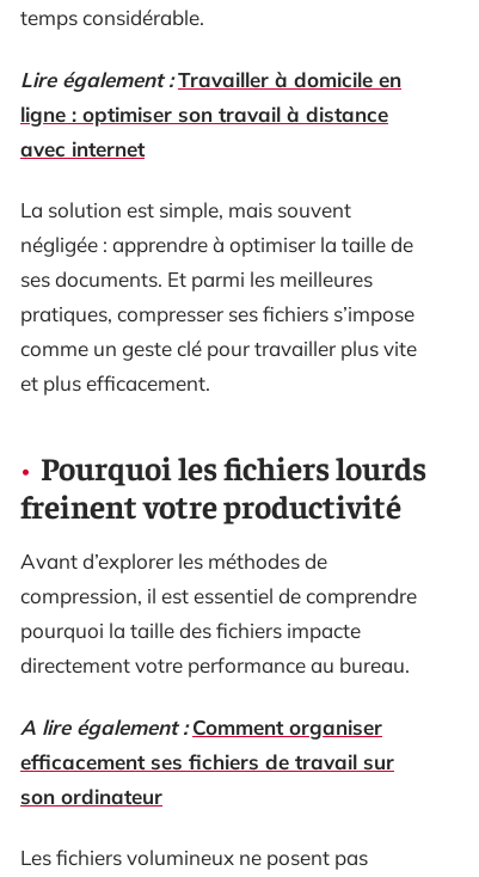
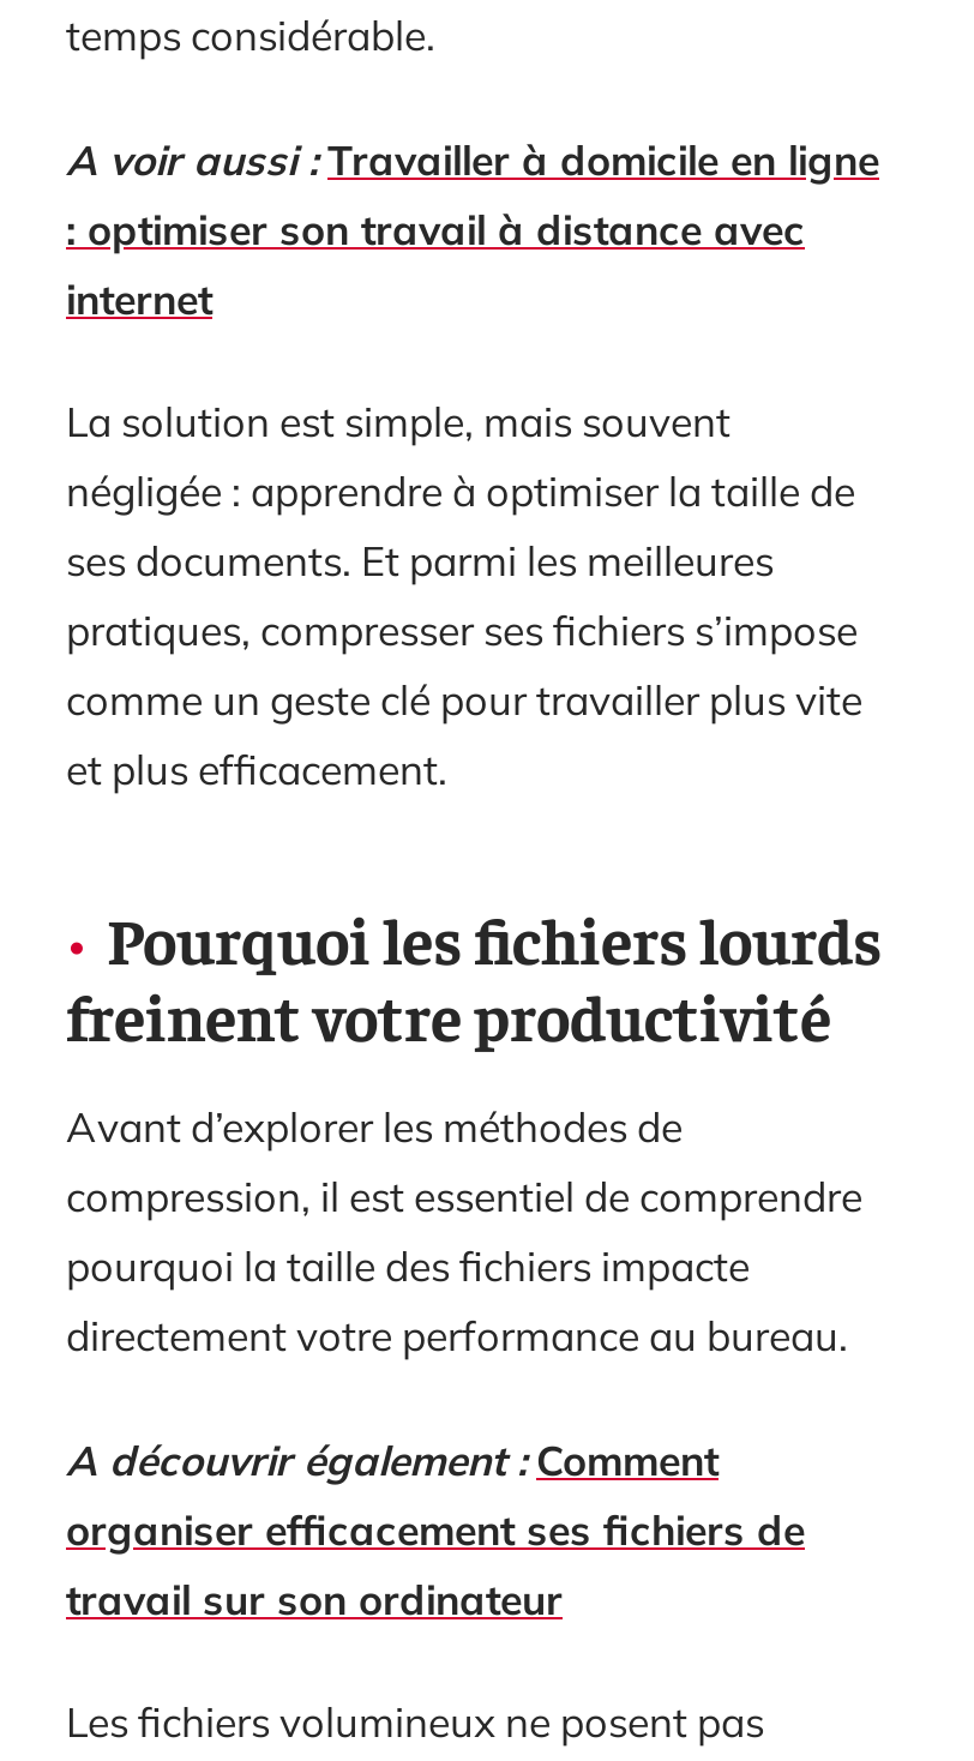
- Lire également : Travailler à domicile en
- ligne : optimiser son travail à distance
- avec internet
+ A voir aussi : Travailler à domicile en ligne
+ : optimiser son travail à distance avec
+ internet

- A lire également : Comment organiser
- efficacement ses fichiers de travail sur
- son ordinateur
+ A découvrir également : Comment
+ organiser efficacement ses fichiers de
+ travail sur son ordinateur
